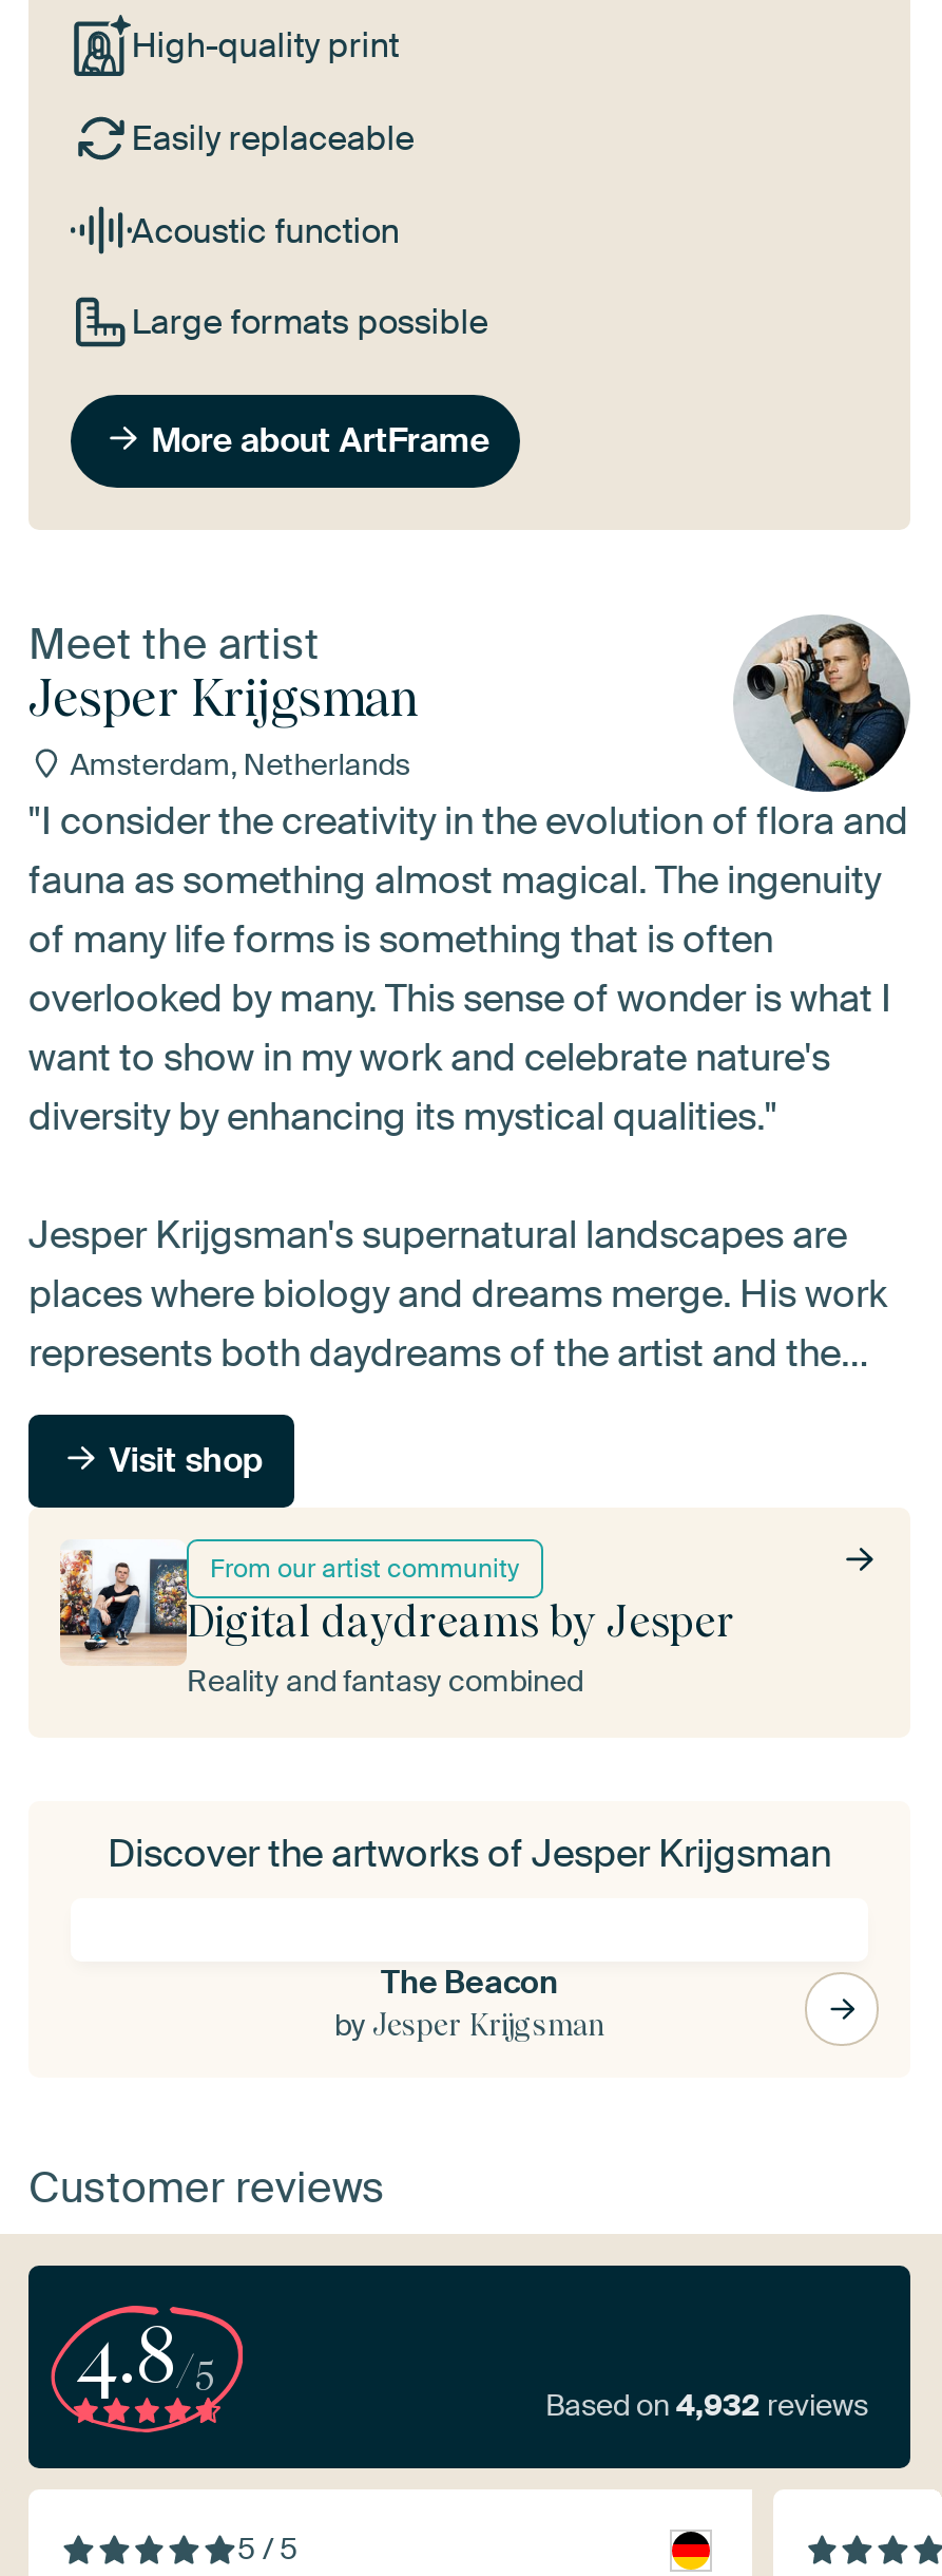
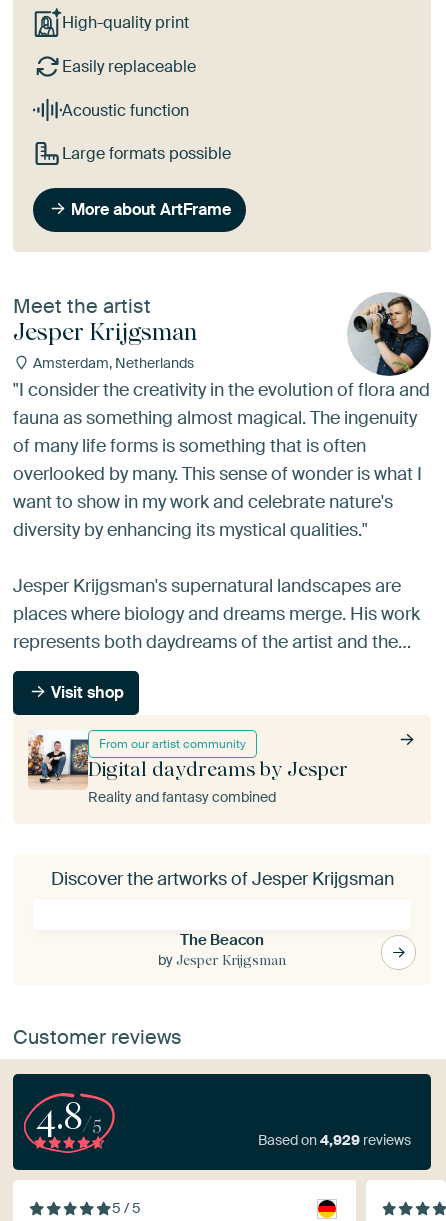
- Based on 4,932 reviews
+ Based on 4,929 reviews
